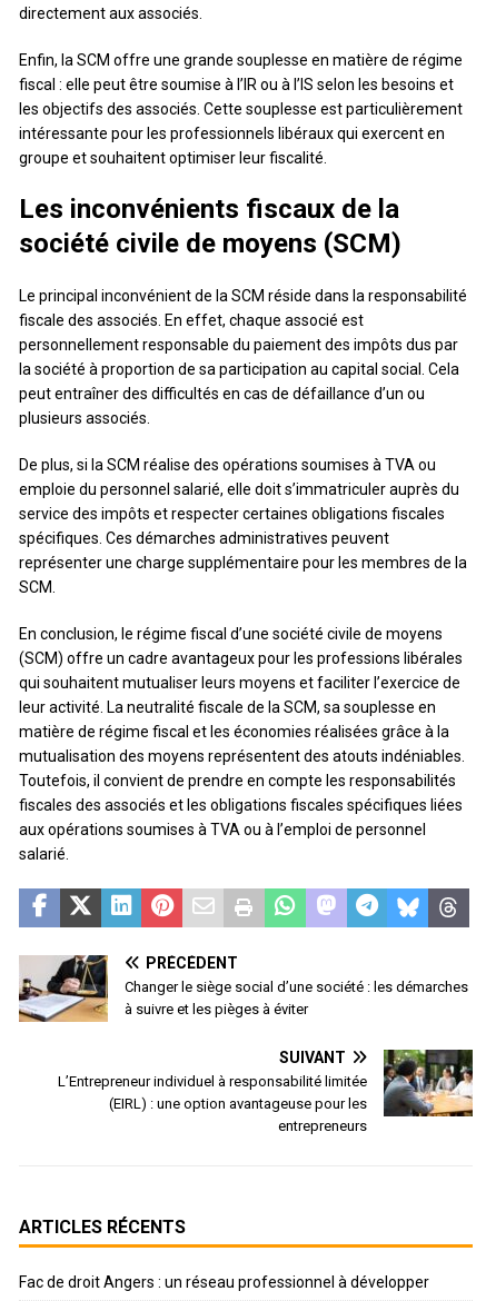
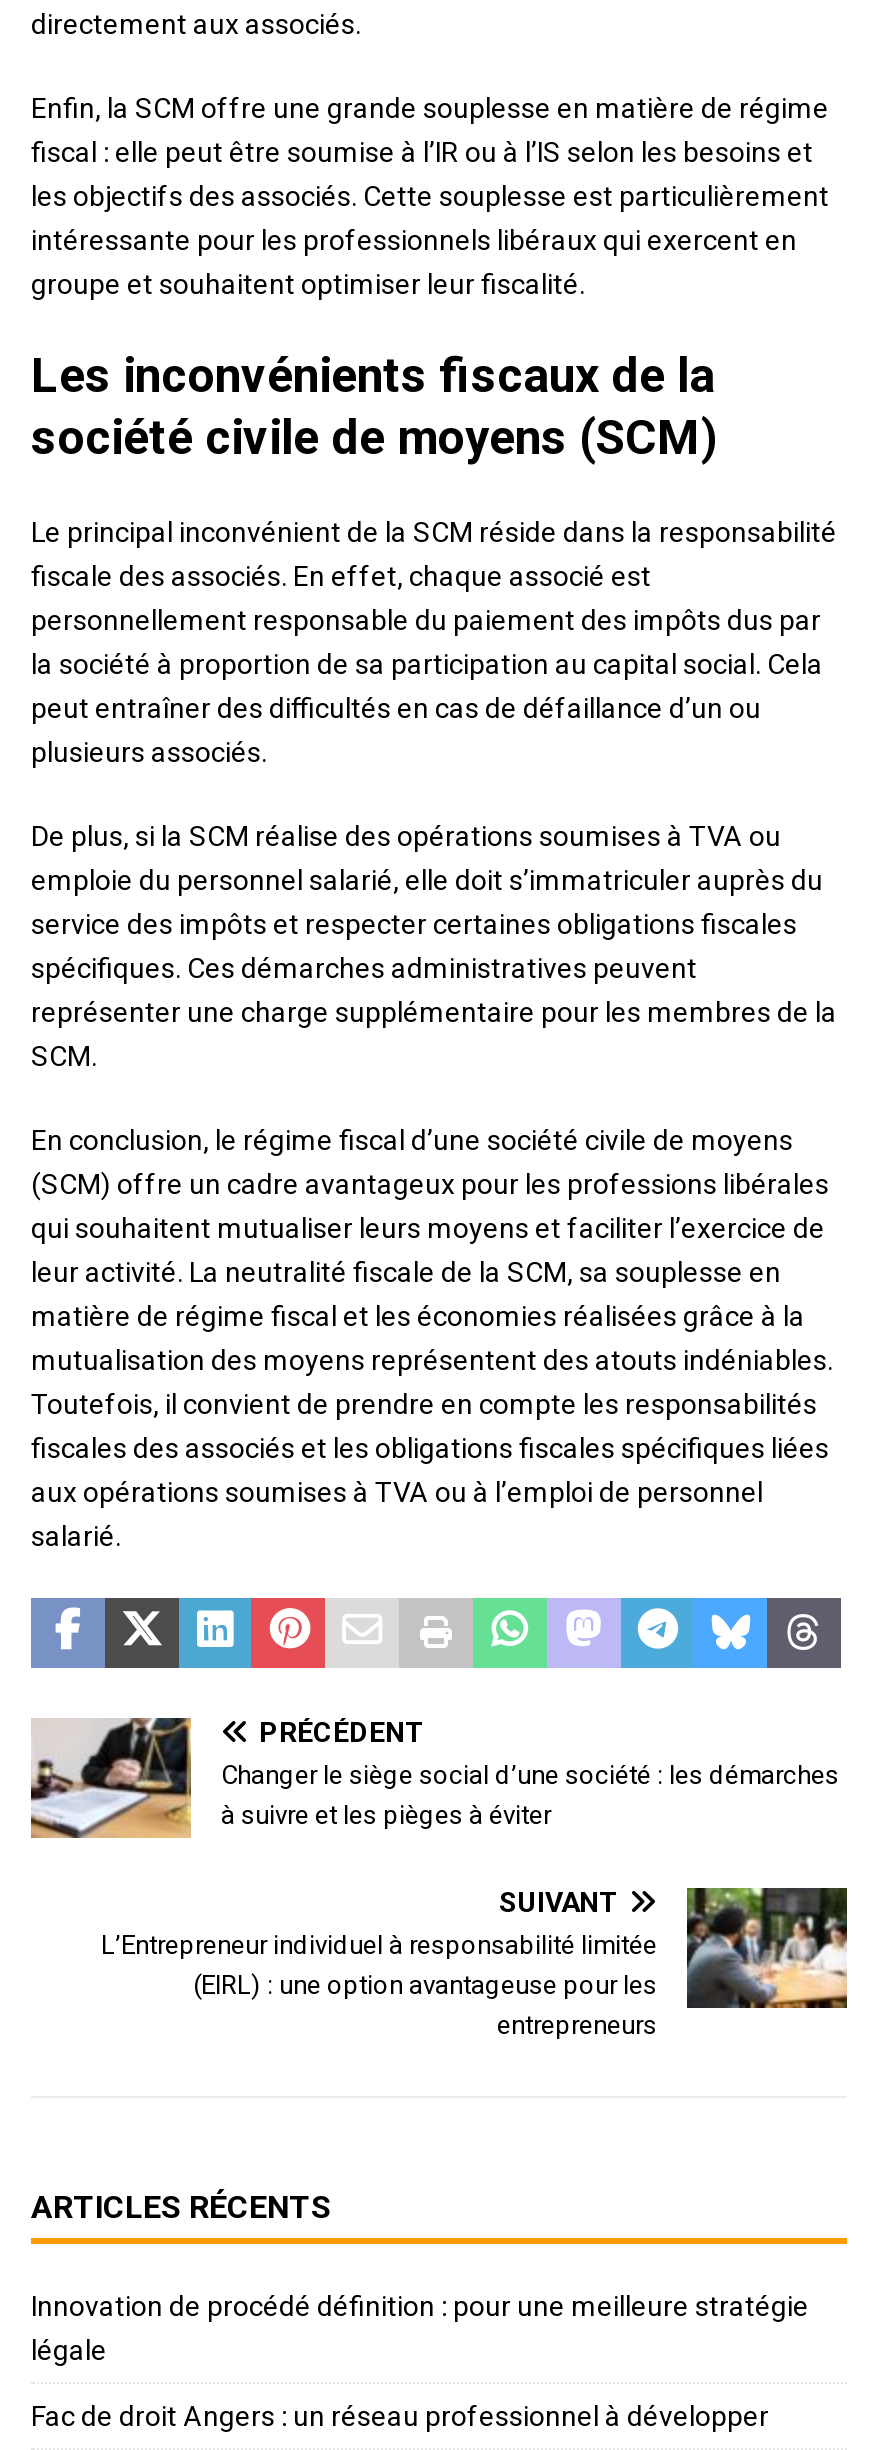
+ Innovation de procédé définition : pour une meilleure stratégie
+ légale
